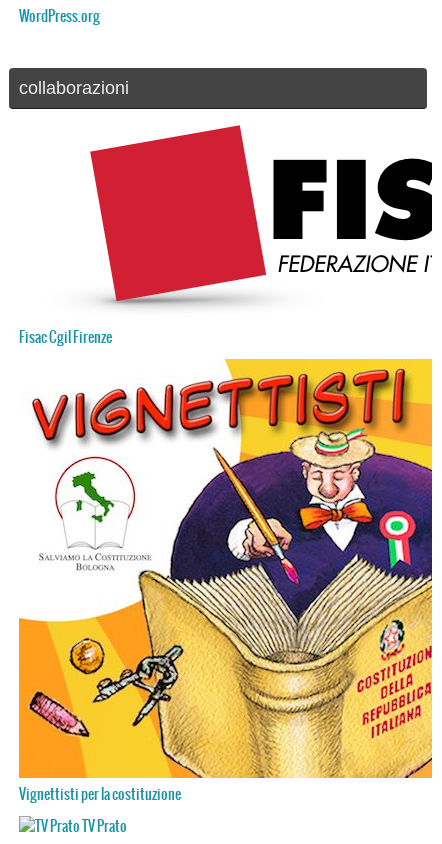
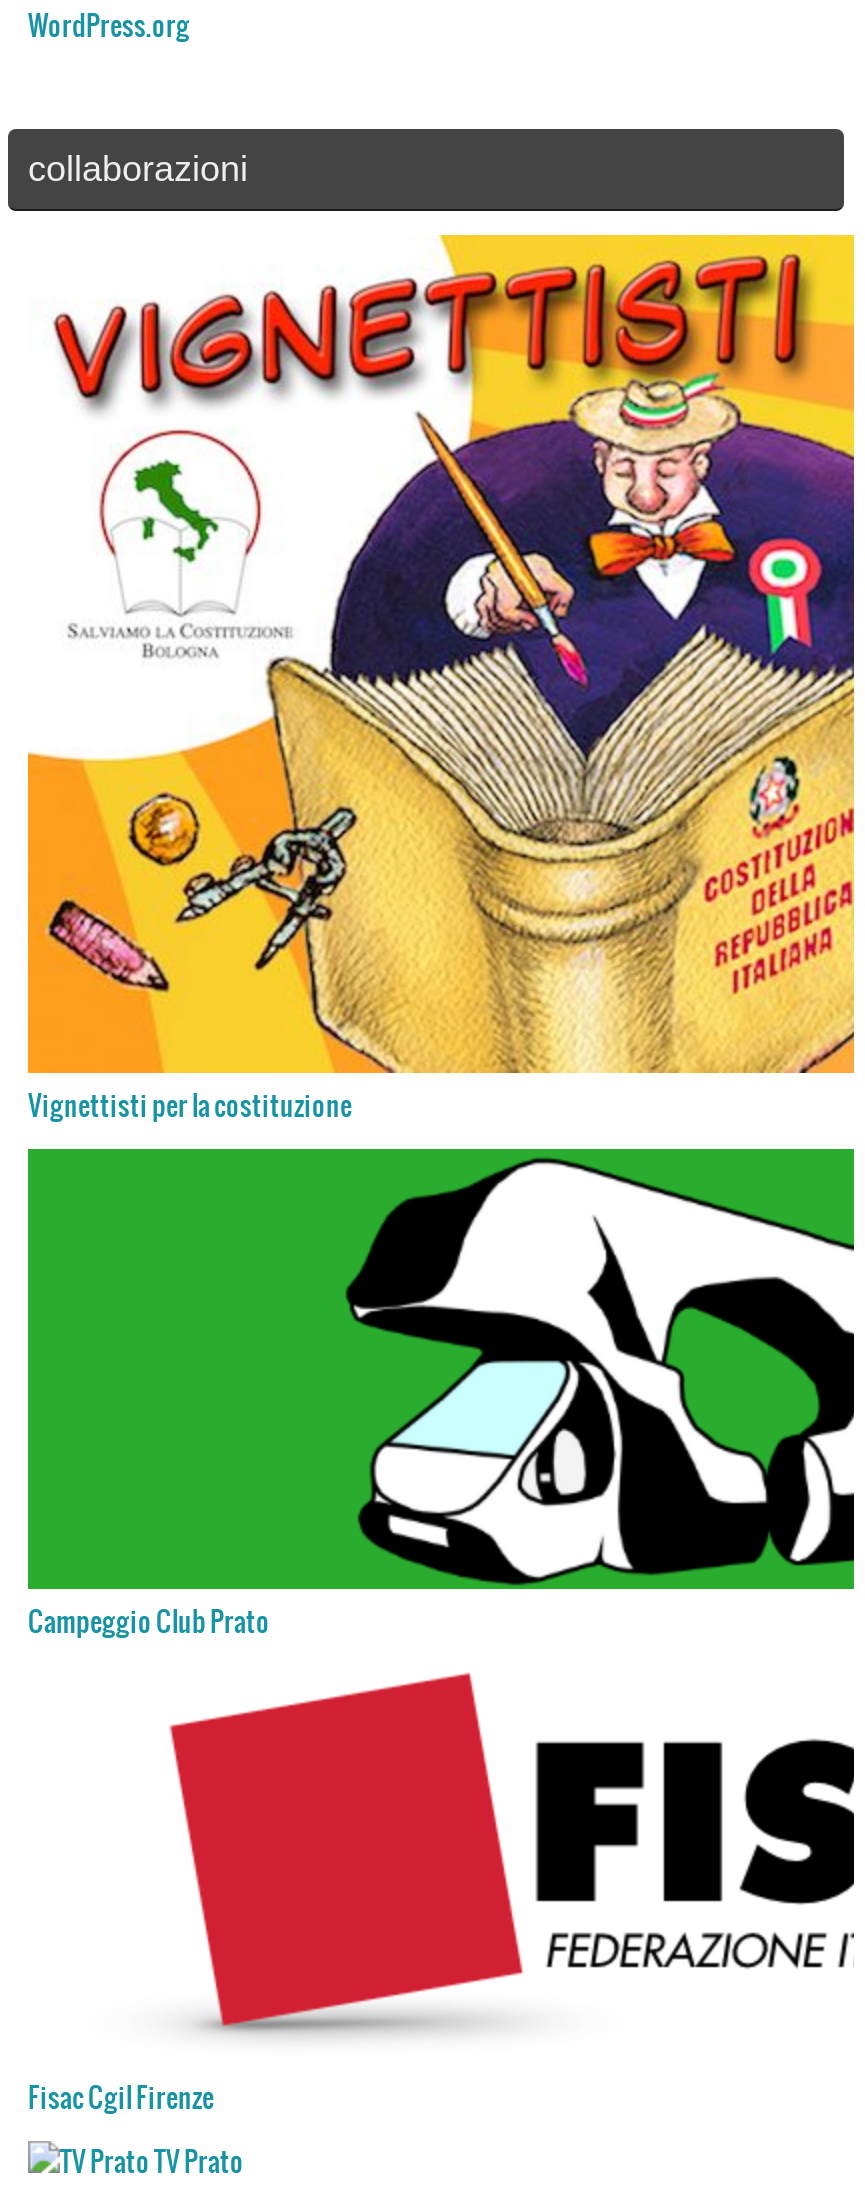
+ [image]
+ Campeggio Club Prato

moved down: Fisac Cgil Firenze

moved up: [image] | Vignettisti per la costituzione
